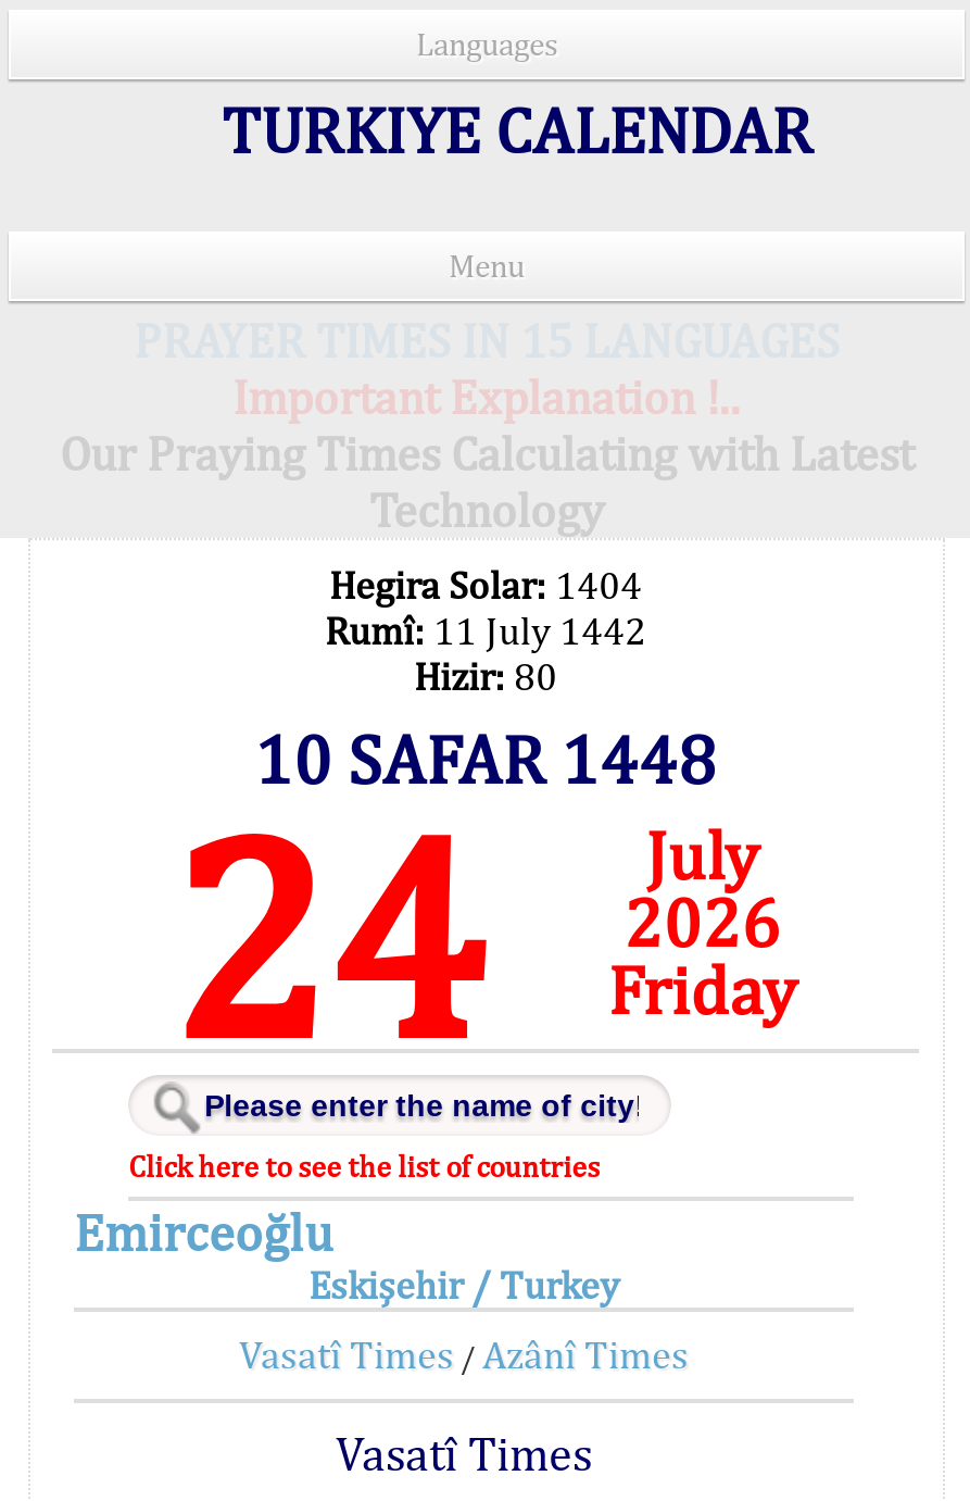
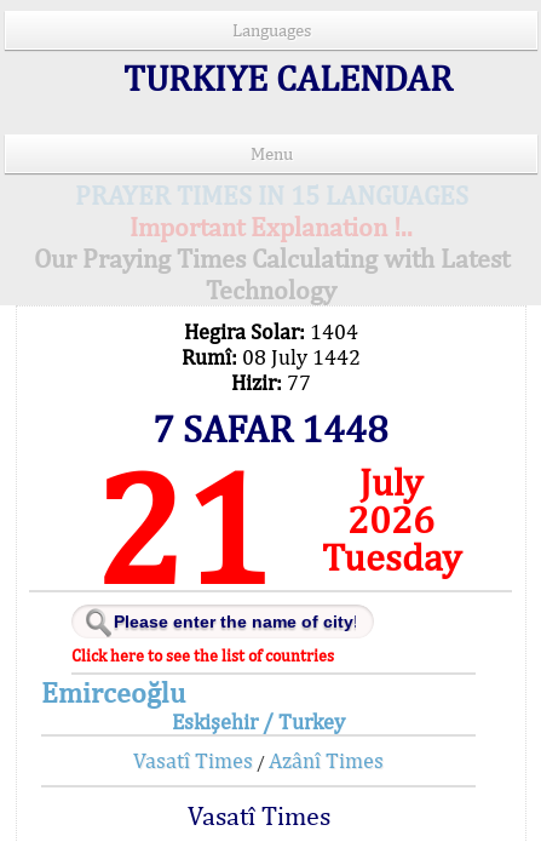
- Rumî: 11 July 1442
+ Rumî: 08 July 1442

- Hizir: 80
+ Hizir: 77

- 10 SAFAR 1448
+ 7 SAFAR 1448

- 24
+ 21

- Friday
+ Tuesday
